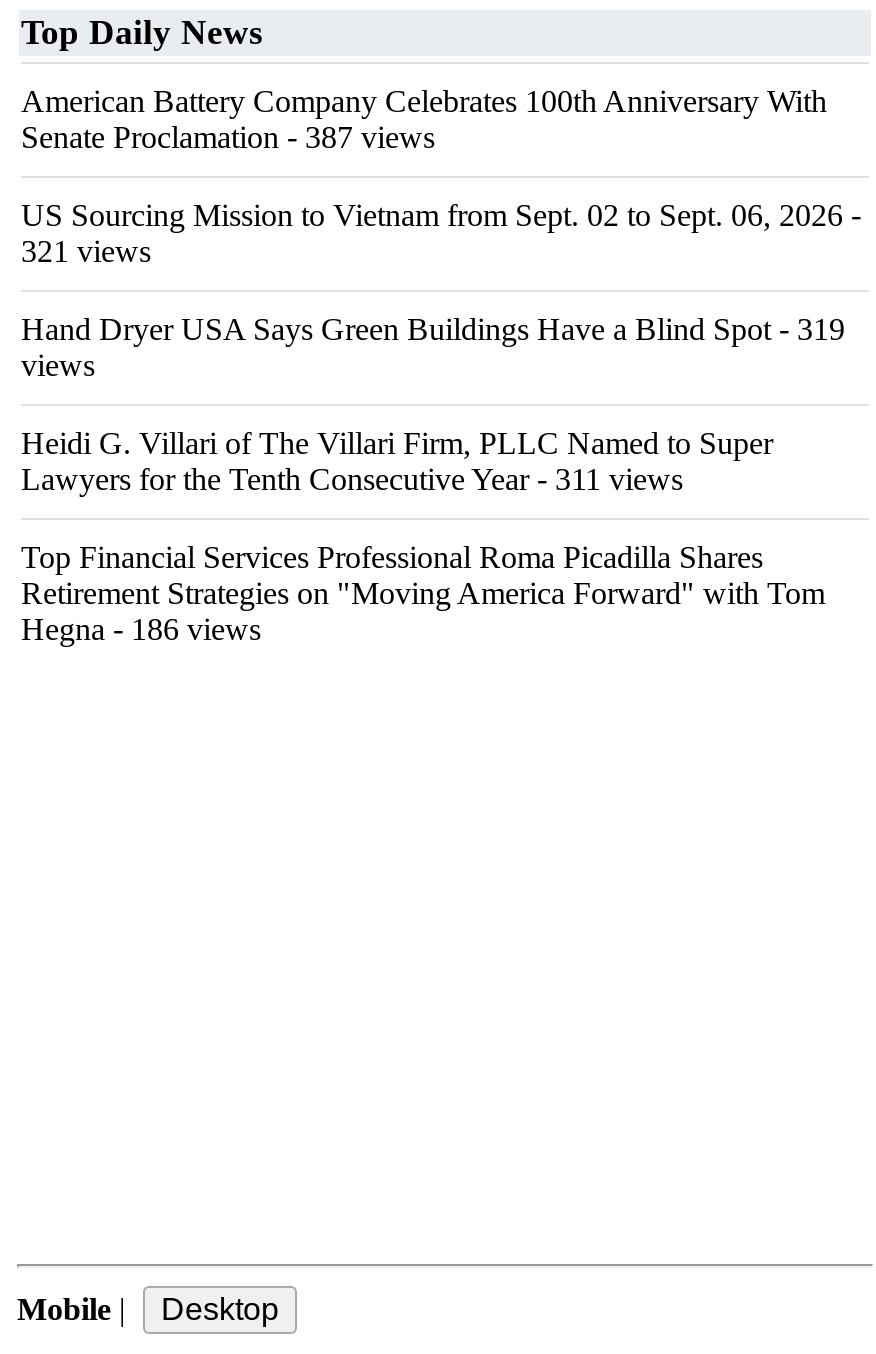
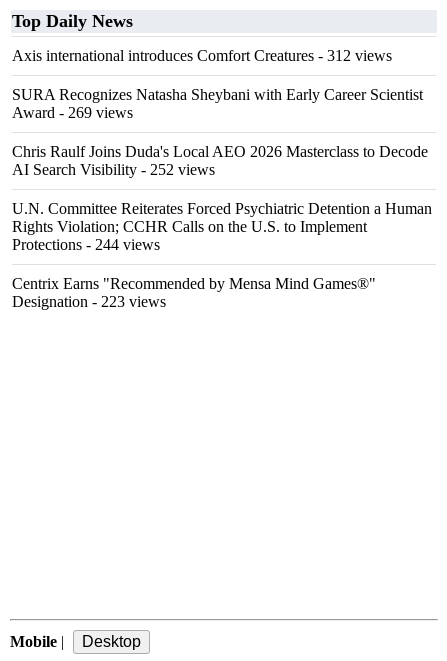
- American Battery Company Celebrates 100th Anniversary With
- Senate Proclamation - 387 views
+ Axis international introduces Comfort Creatures - 312 views

- US Sourcing Mission to Vietnam from Sept. 02 to Sept. 06, 2026 -
- 321 views
+ SURA Recognizes Natasha Sheybani with Early Career Scientist
+ Award - 269 views

- Hand Dryer USA Says Green Buildings Have a Blind Spot - 319
- views
+ Chris Raulf Joins Duda's Local AEO 2026 Masterclass to Decode
+ AI Search Visibility - 252 views

- Heidi G. Villari of The Villari Firm, PLLC Named to Super
- Lawyers for the Tenth Consecutive Year - 311 views
+ U.N. Committee Reiterates Forced Psychiatric Detention a Human
+ Rights Violation; CCHR Calls on the U.S. to Implement
+ Protections - 244 views

- Top Financial Services Professional Roma Picadilla Shares
- Retirement Strategies on "Moving America Forward" with Tom
- Hegna - 186 views
+ Centrix Earns "Recommended by Mensa Mind Games®"
+ Designation - 223 views
